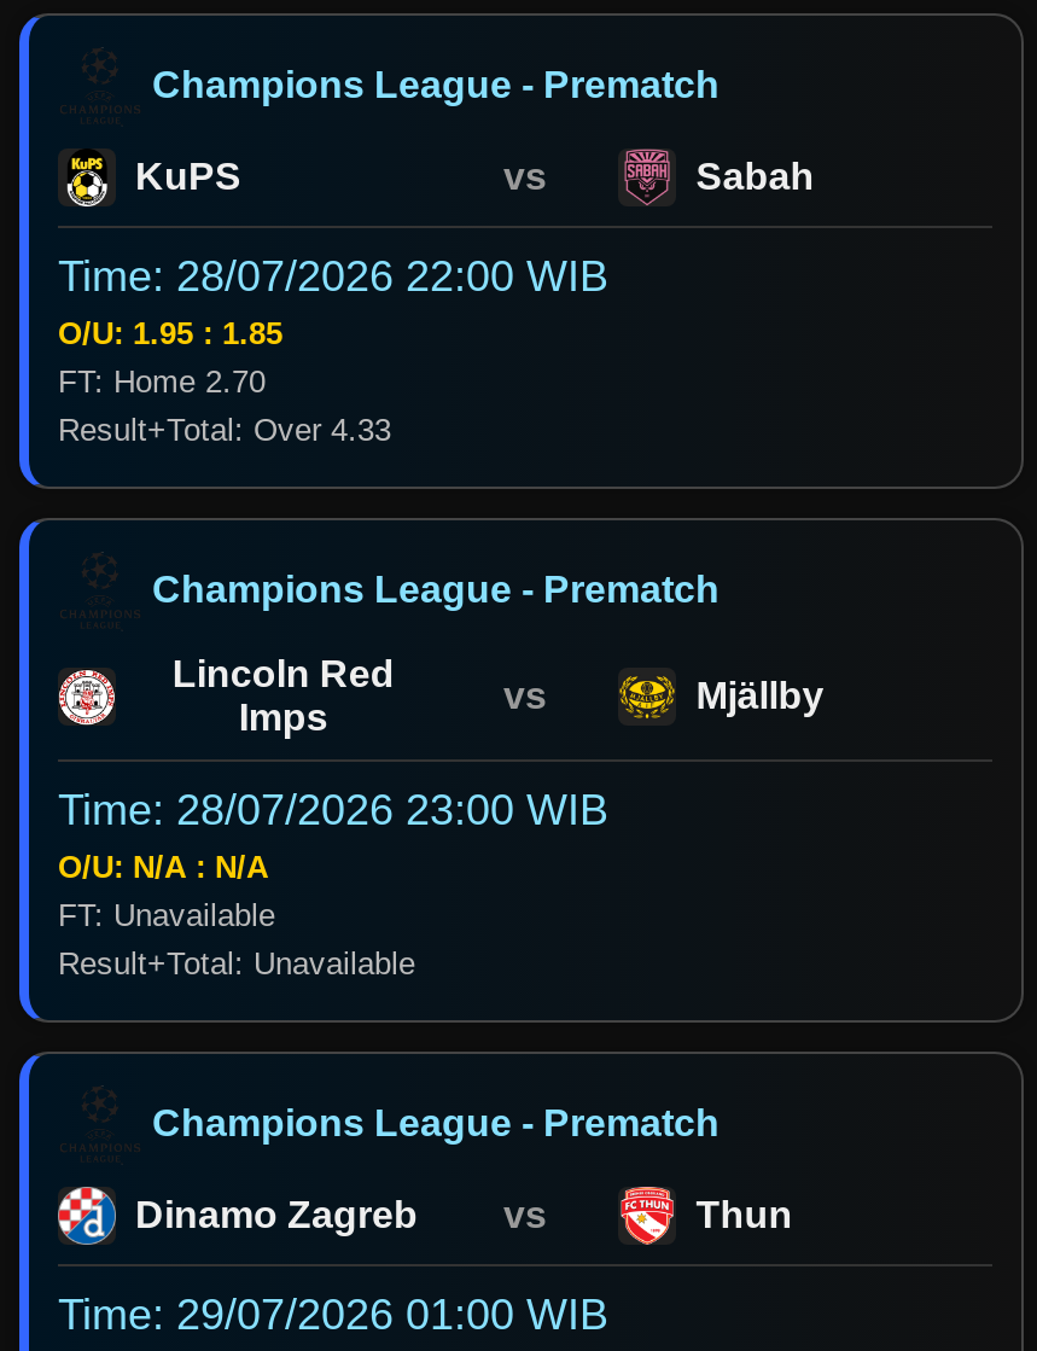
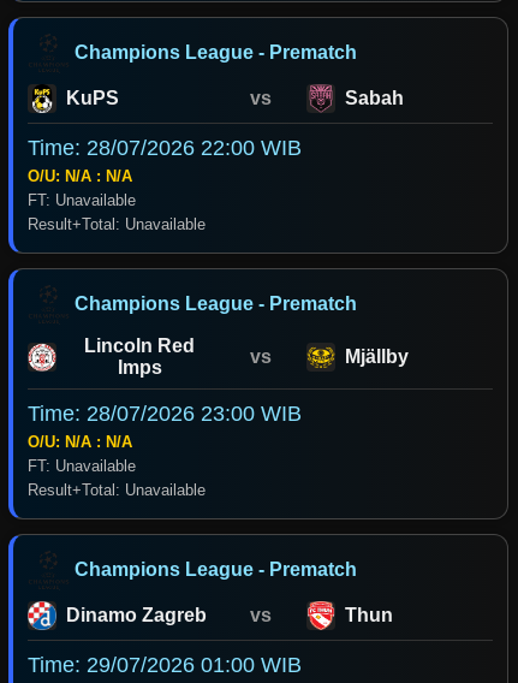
- O/U: 1.95 : 1.85
- FT: Home 2.70
- Result+Total: Over 4.33
+ O/U: N/A : N/A
+ FT: Unavailable
+ Result+Total: Unavailable
